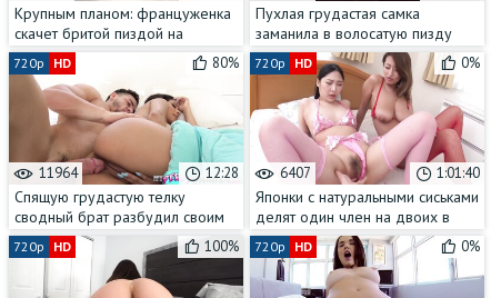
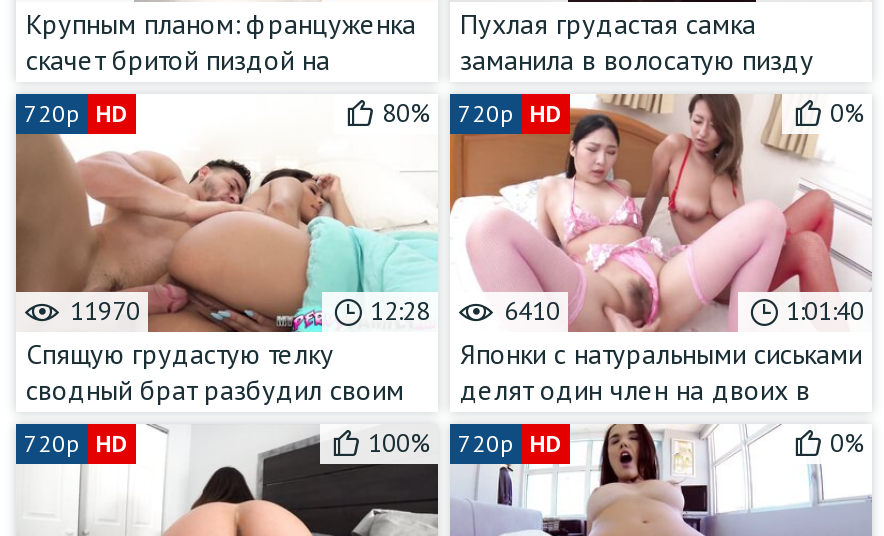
- 11964
+ 11970

- 12:28 6407
+ 12:28 6410
